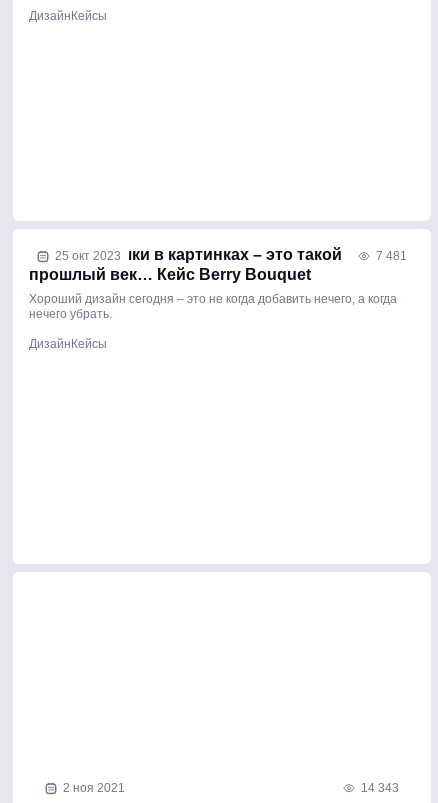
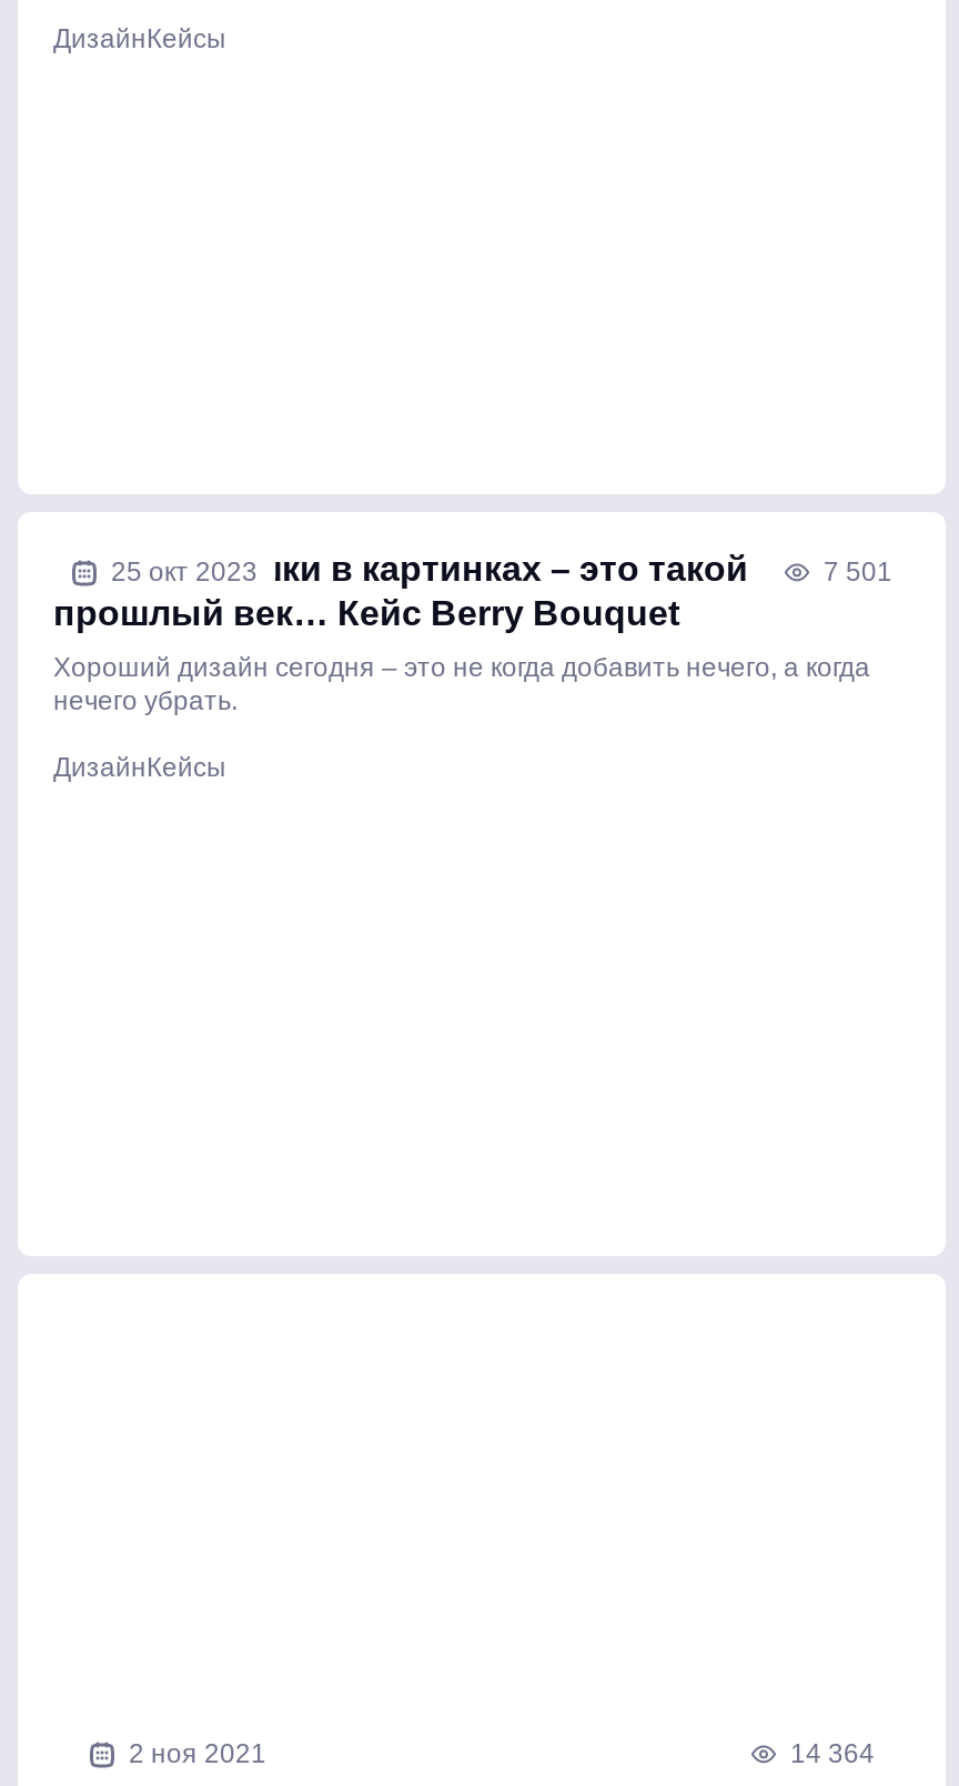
- 7 481
+ 7 501

- 14 343
+ 14 364
